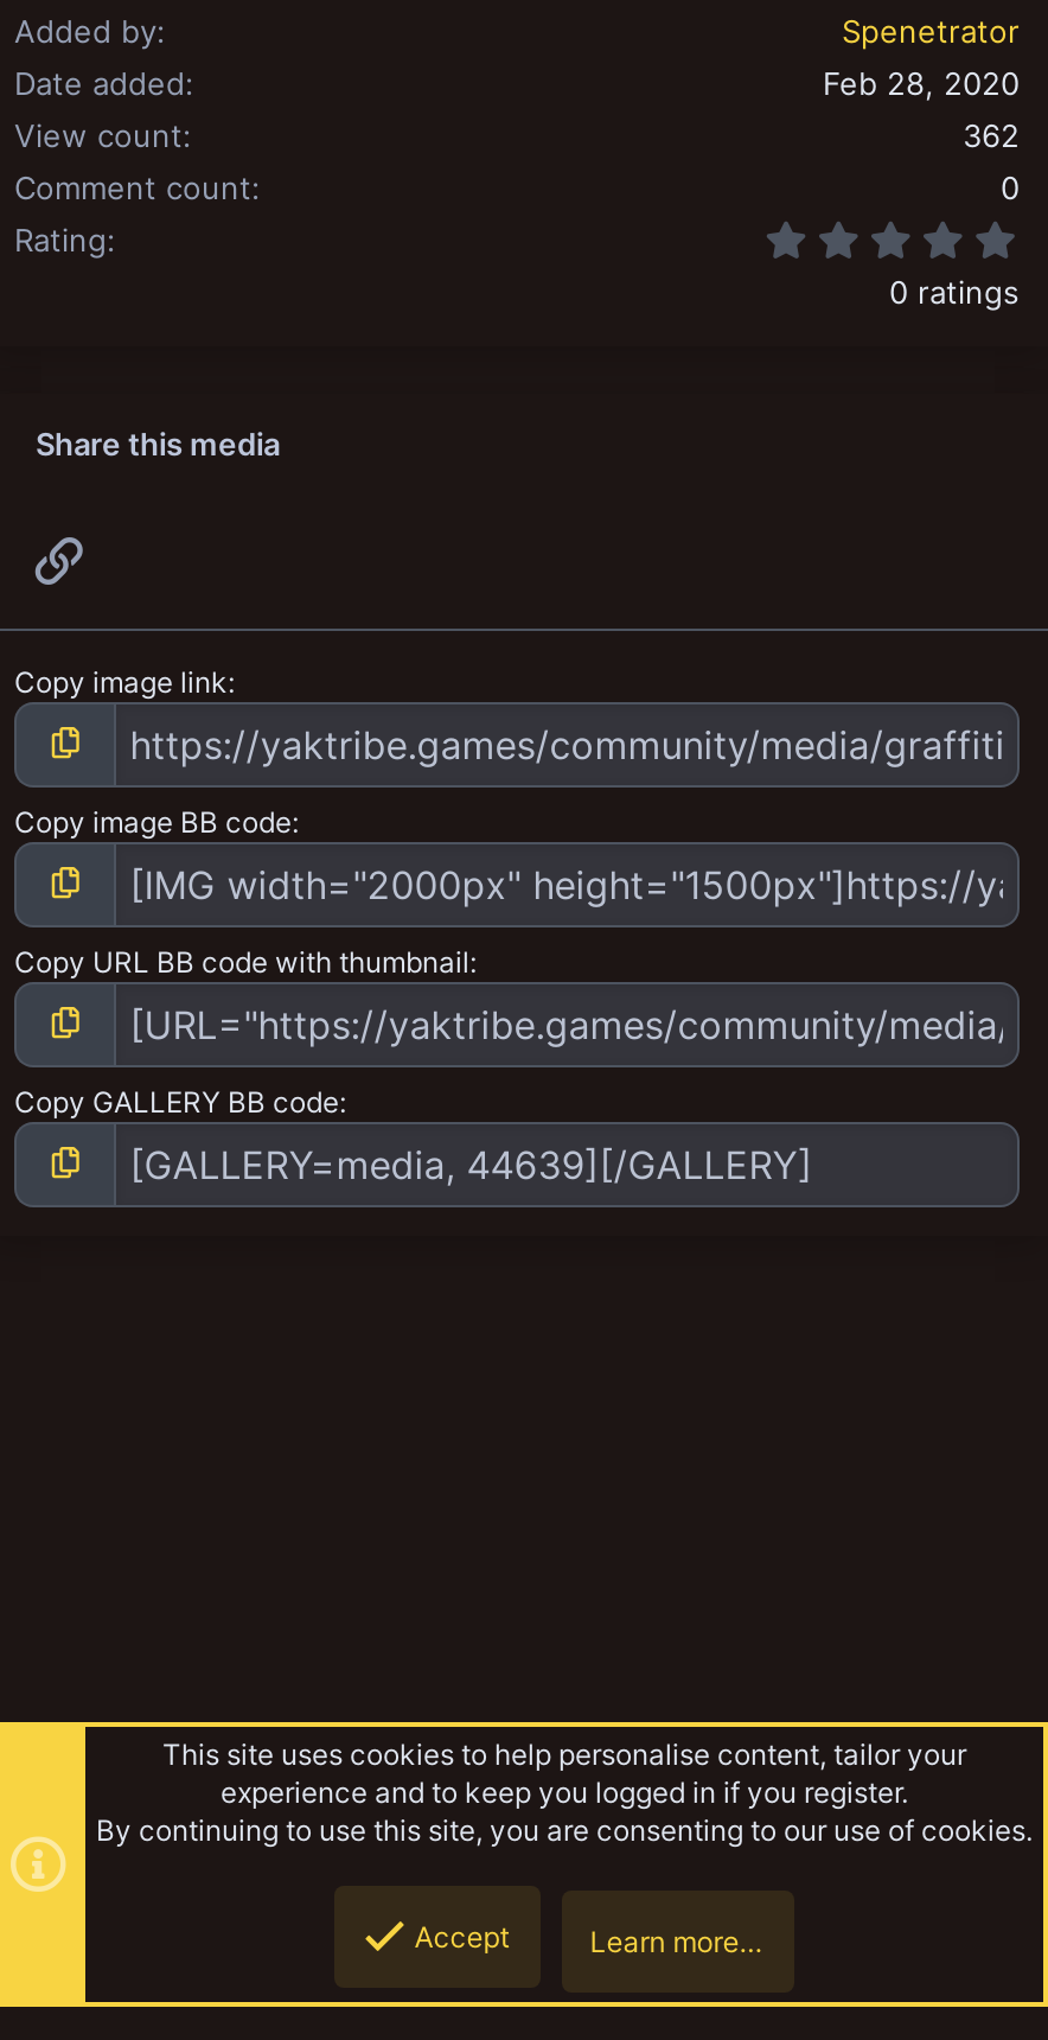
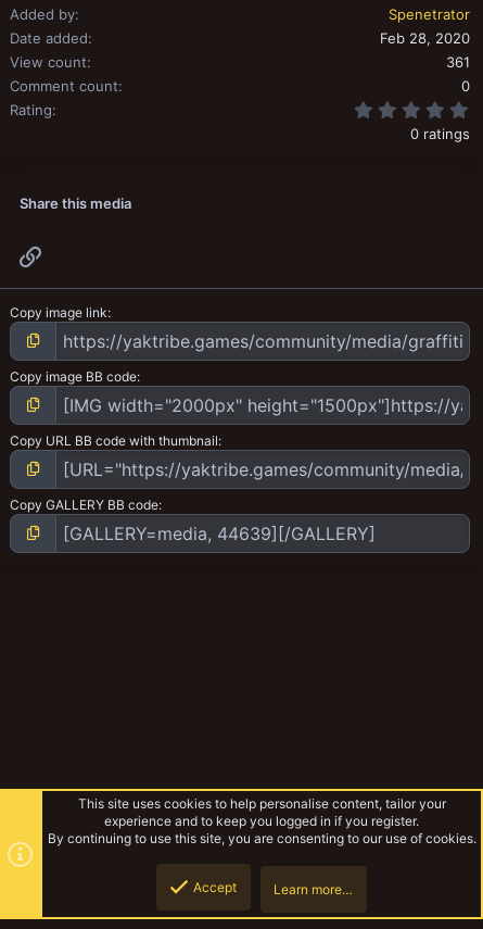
- 362
+ 361
